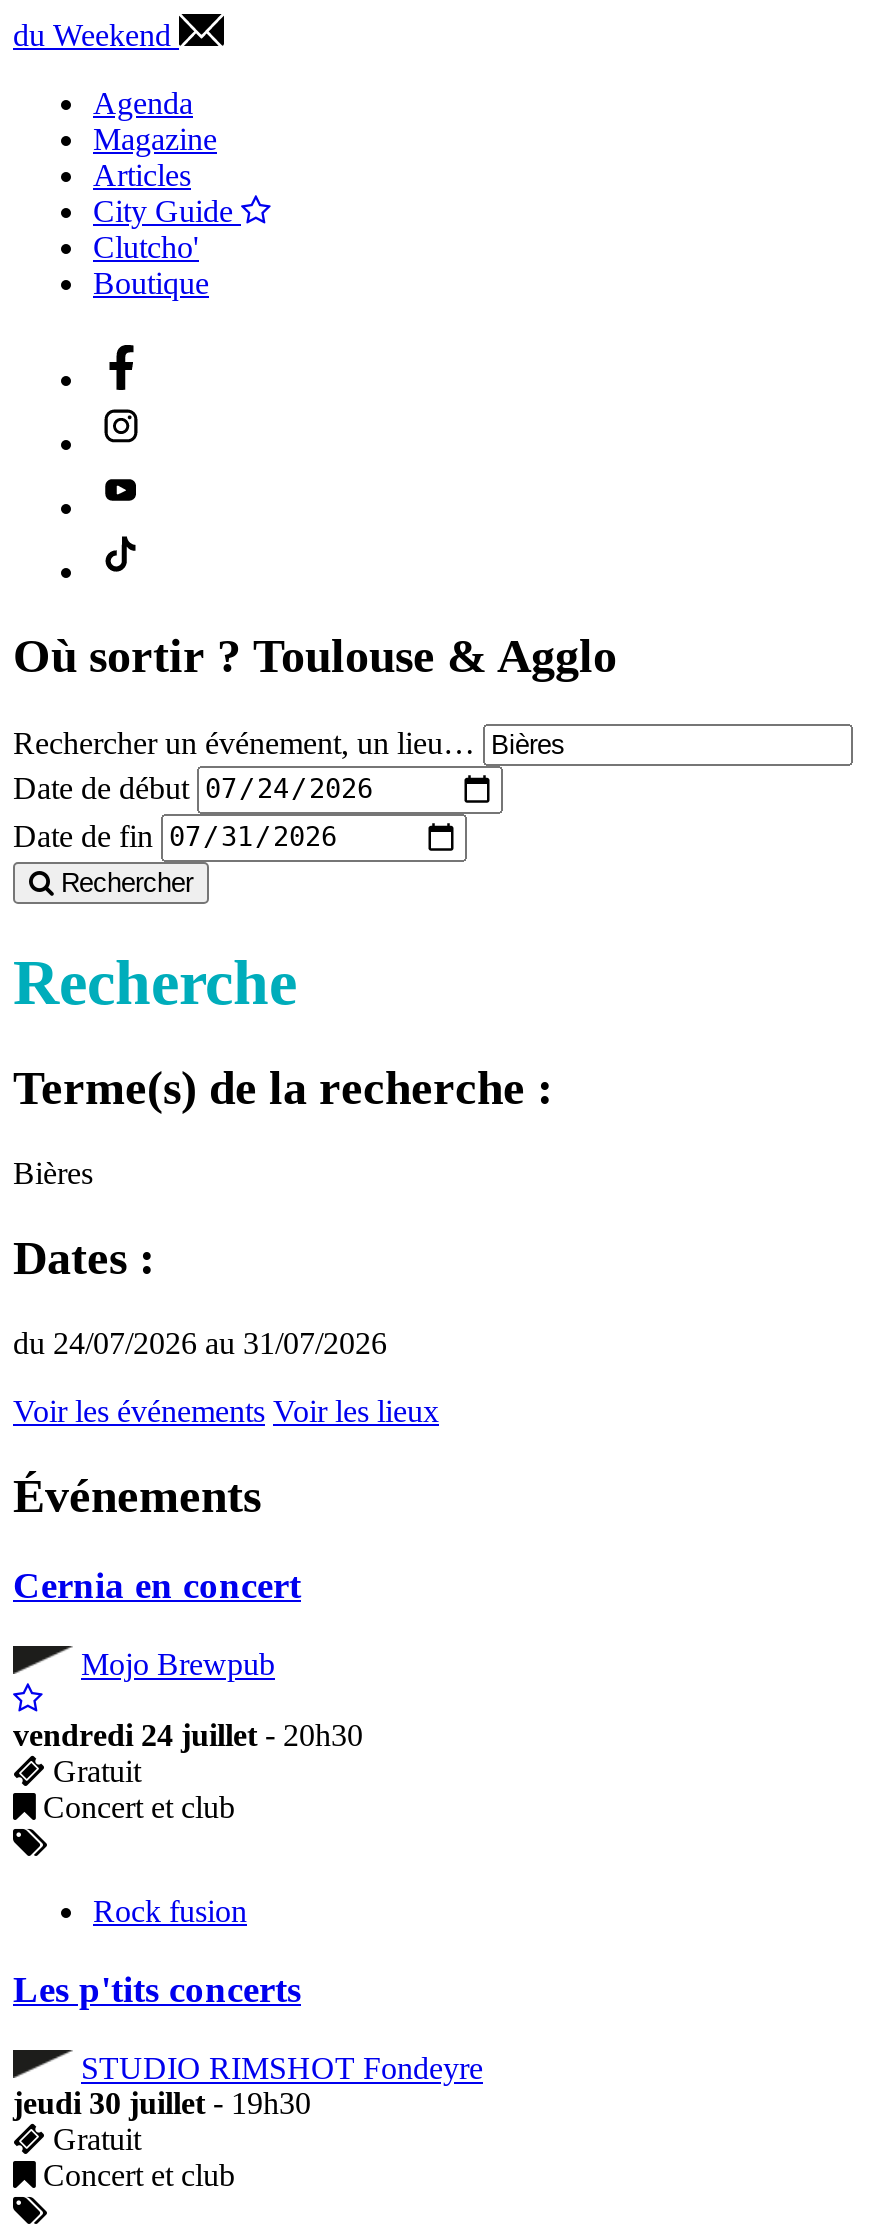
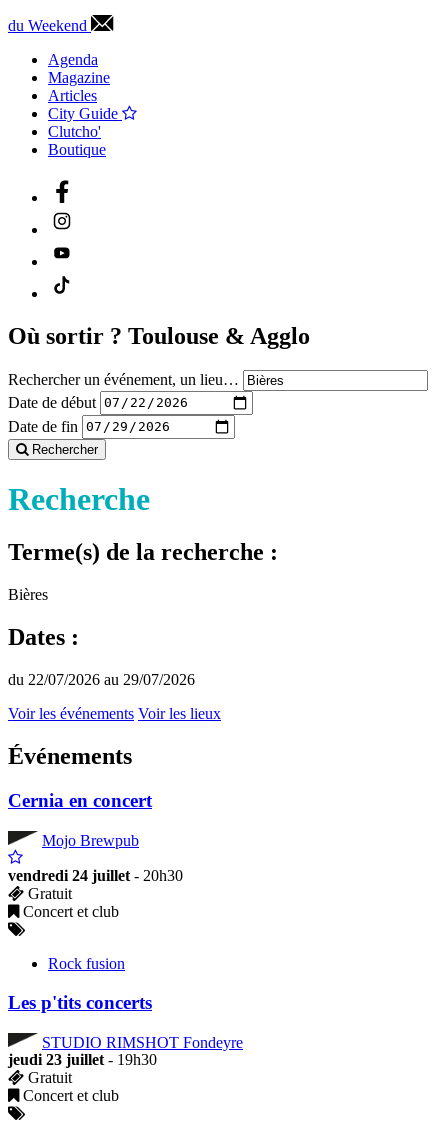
- du 24/07/2026 au 31/07/2026
+ du 22/07/2026 au 29/07/2026

- jeudi 30 juillet - 19h30
+ jeudi 23 juillet - 19h30
